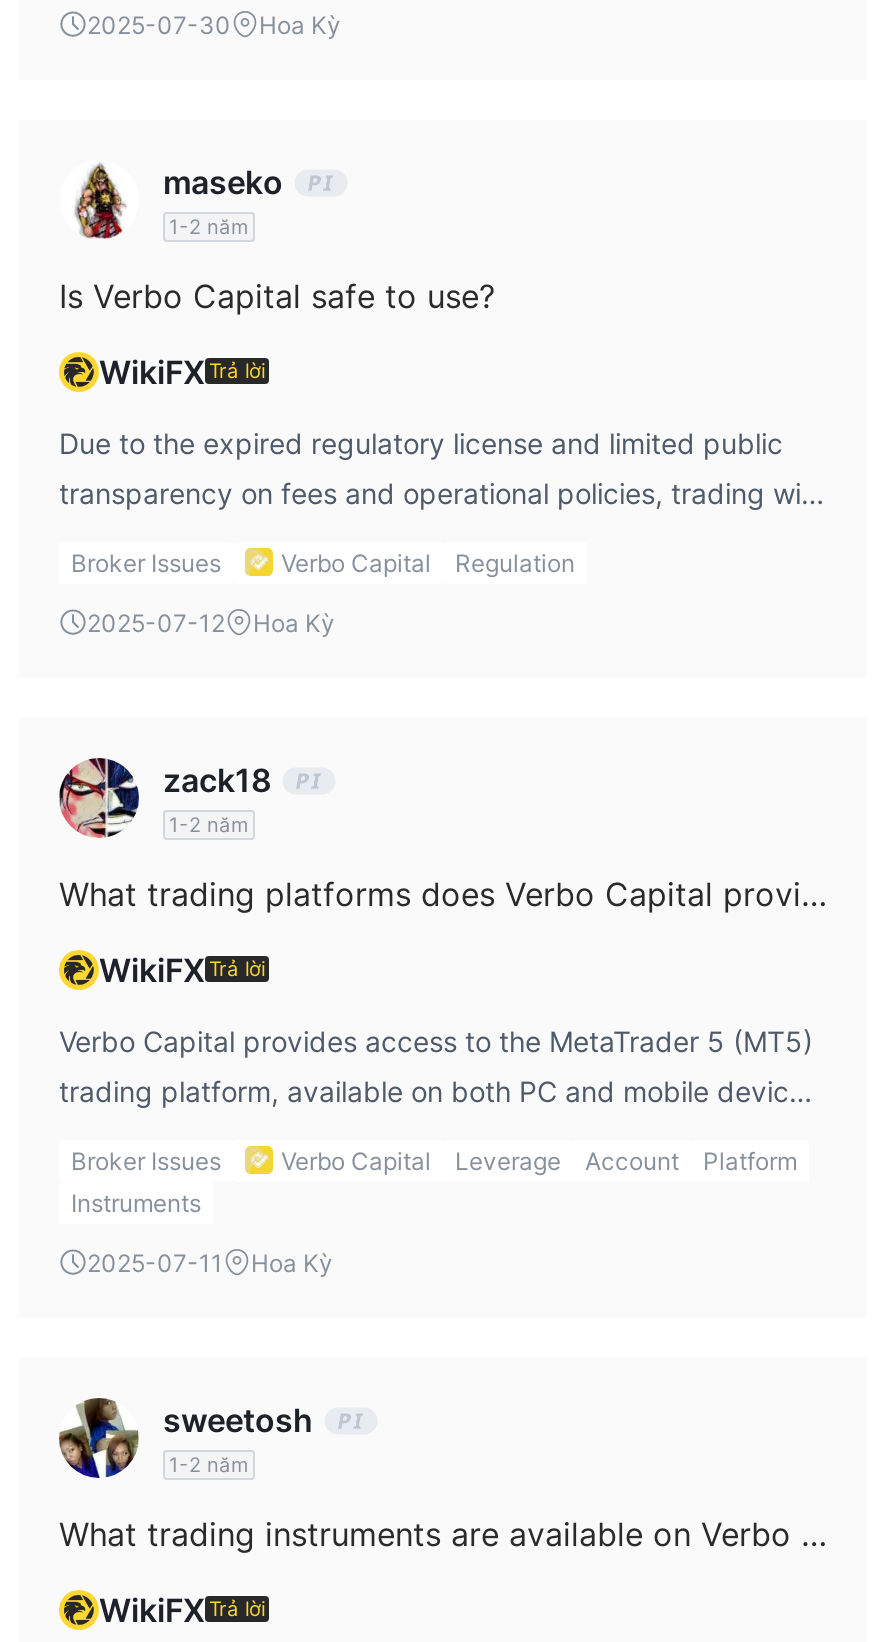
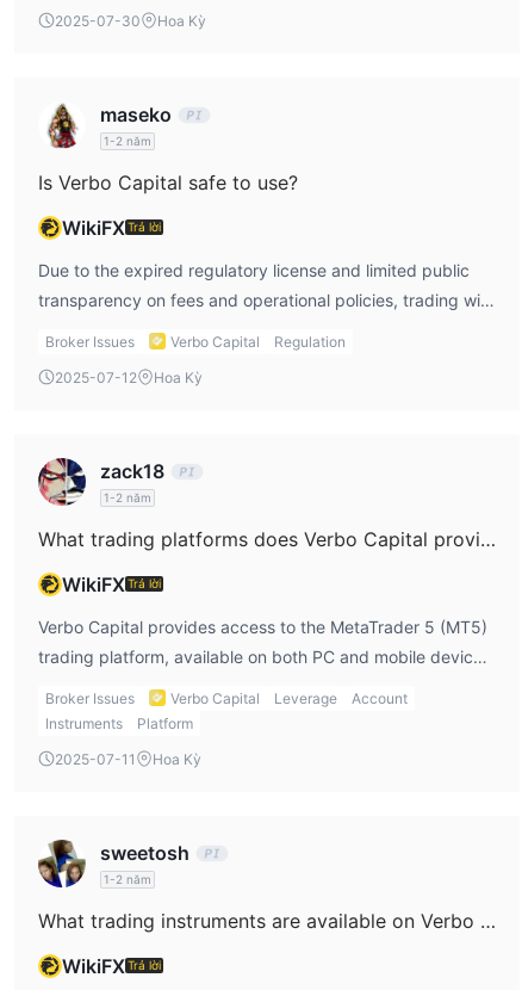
moved down: Platform
